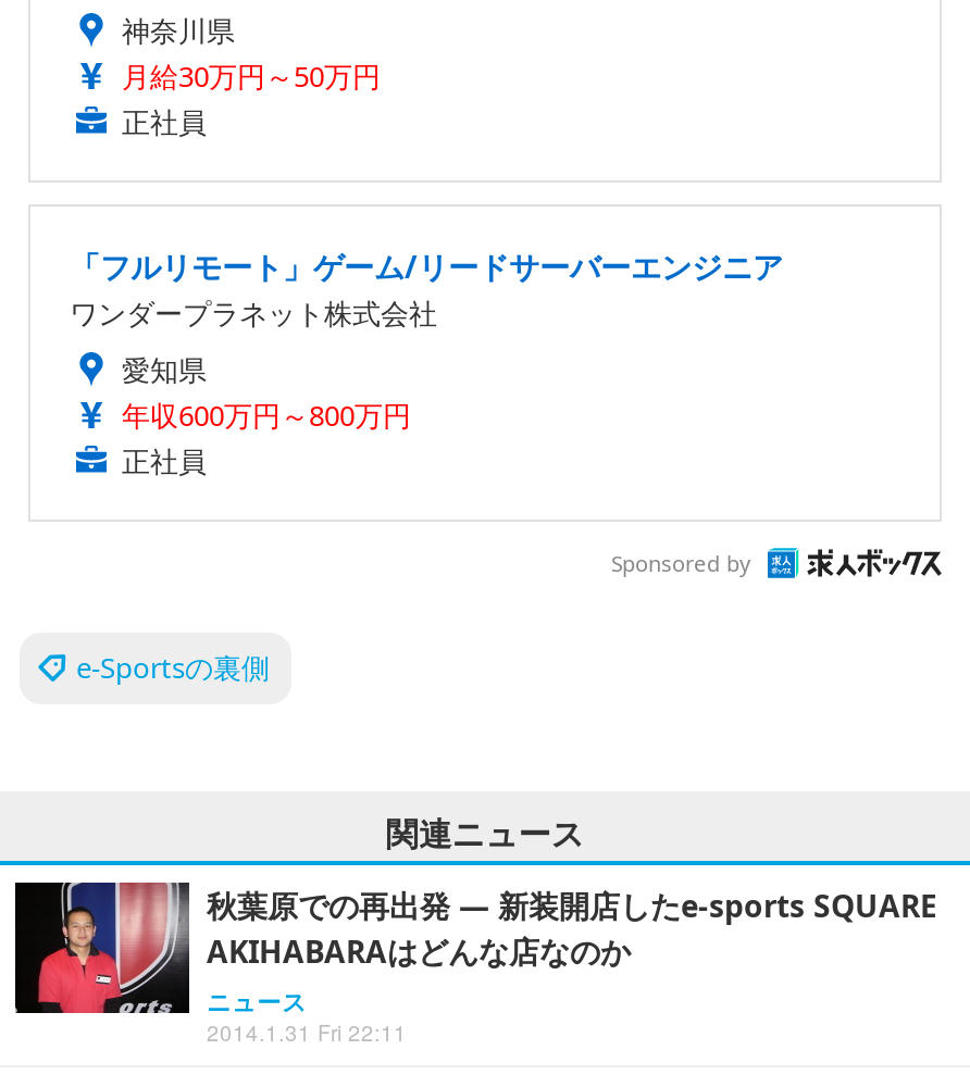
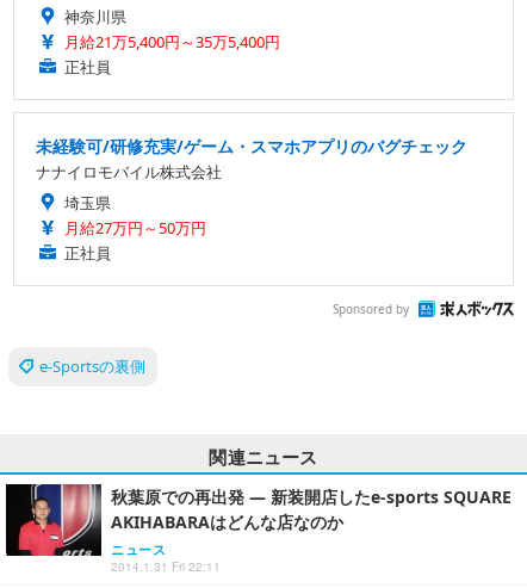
- 月給30万円～50万円
+ 月給21万5,400円～35万5,400円

- 「フルリモート」ゲーム/リードサーバーエンジニア
- ワンダープラネット株式会社
- 愛知県
- 年収600万円～800万円
+ 未経験可/研修充実/ゲーム・スマホアプリのバグチェック
+ ナナイロモバイル株式会社
+ 埼玉県
+ 月給27万円～50万円
